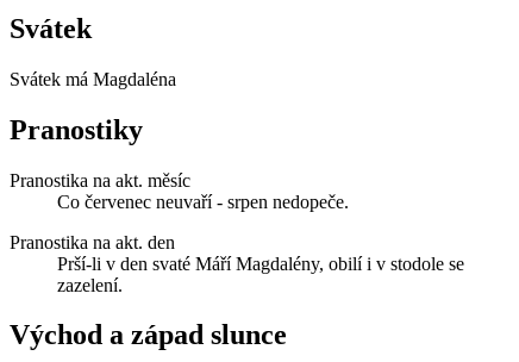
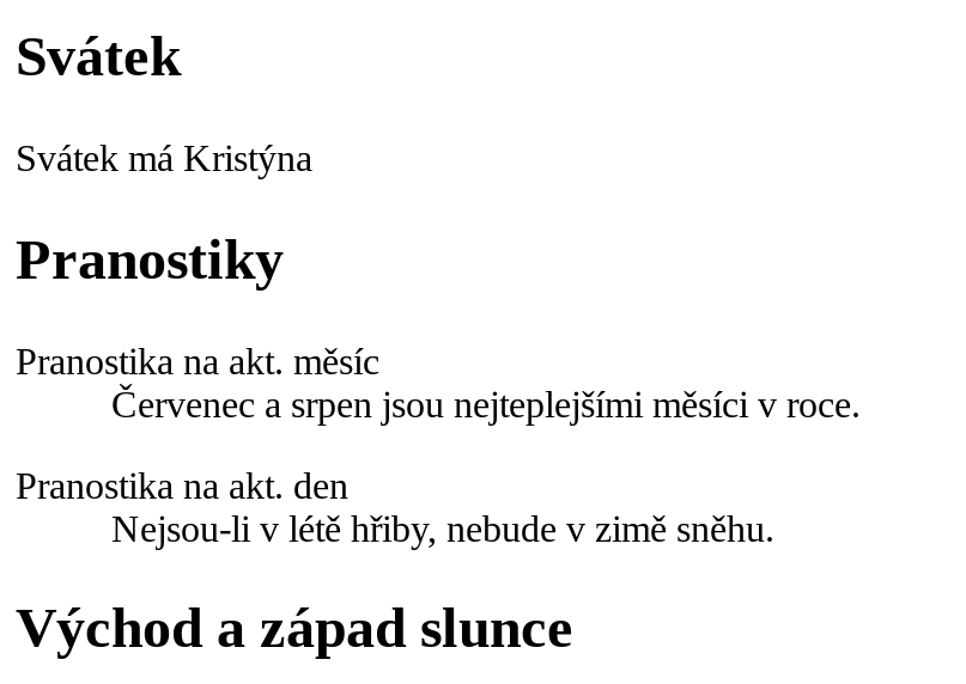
- Svátek má Magdaléna
+ Svátek má Kristýna

- Co červenec neuvaří - srpen nedopeče.
+ Červenec a srpen jsou nejteplejšími měsíci v roce.

- Prší-li v den svaté Máří Magdalény, obilí i v stodole se
- zazelení.
+ Nejsou-li v létě hřiby, nebude v zimě sněhu.
